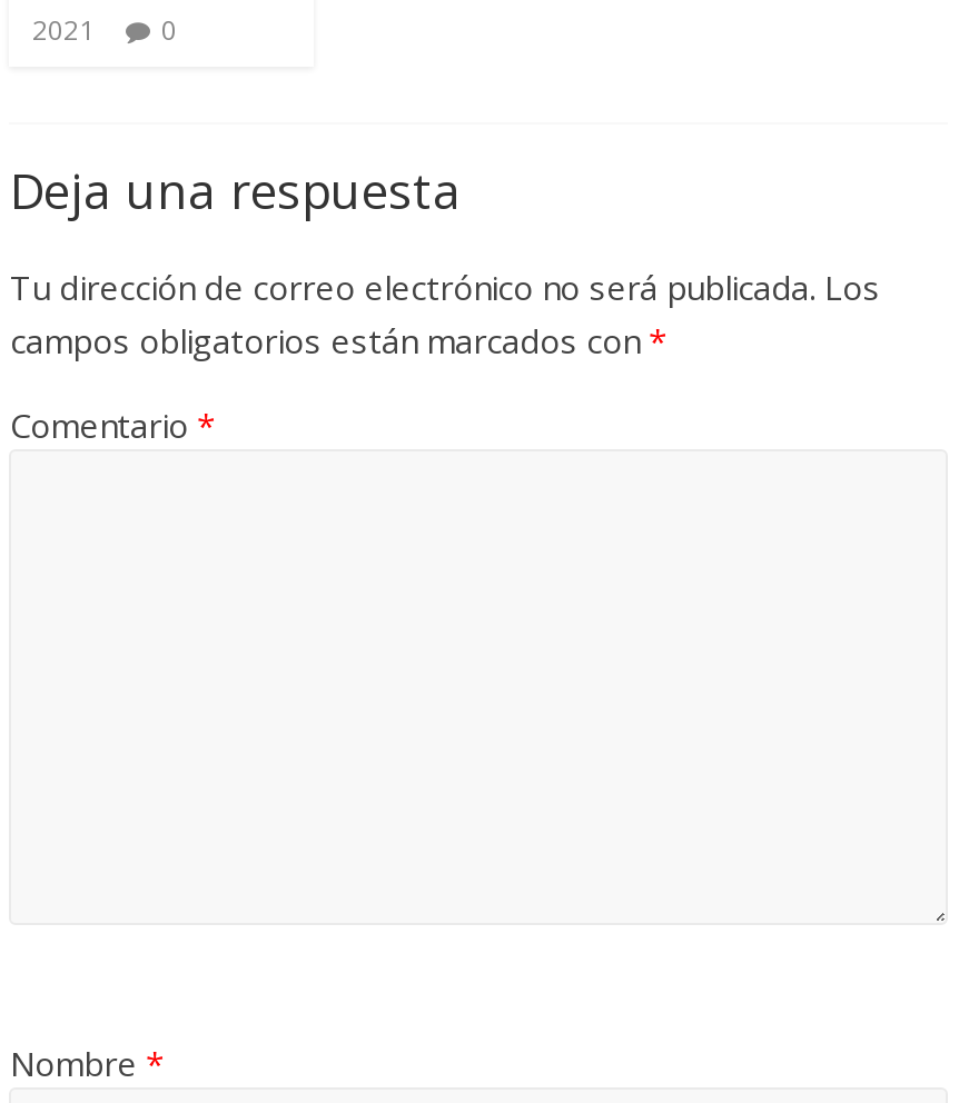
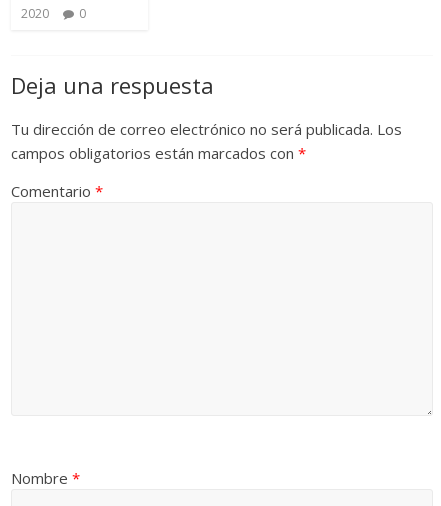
- 2021 0
+ 2020 0
